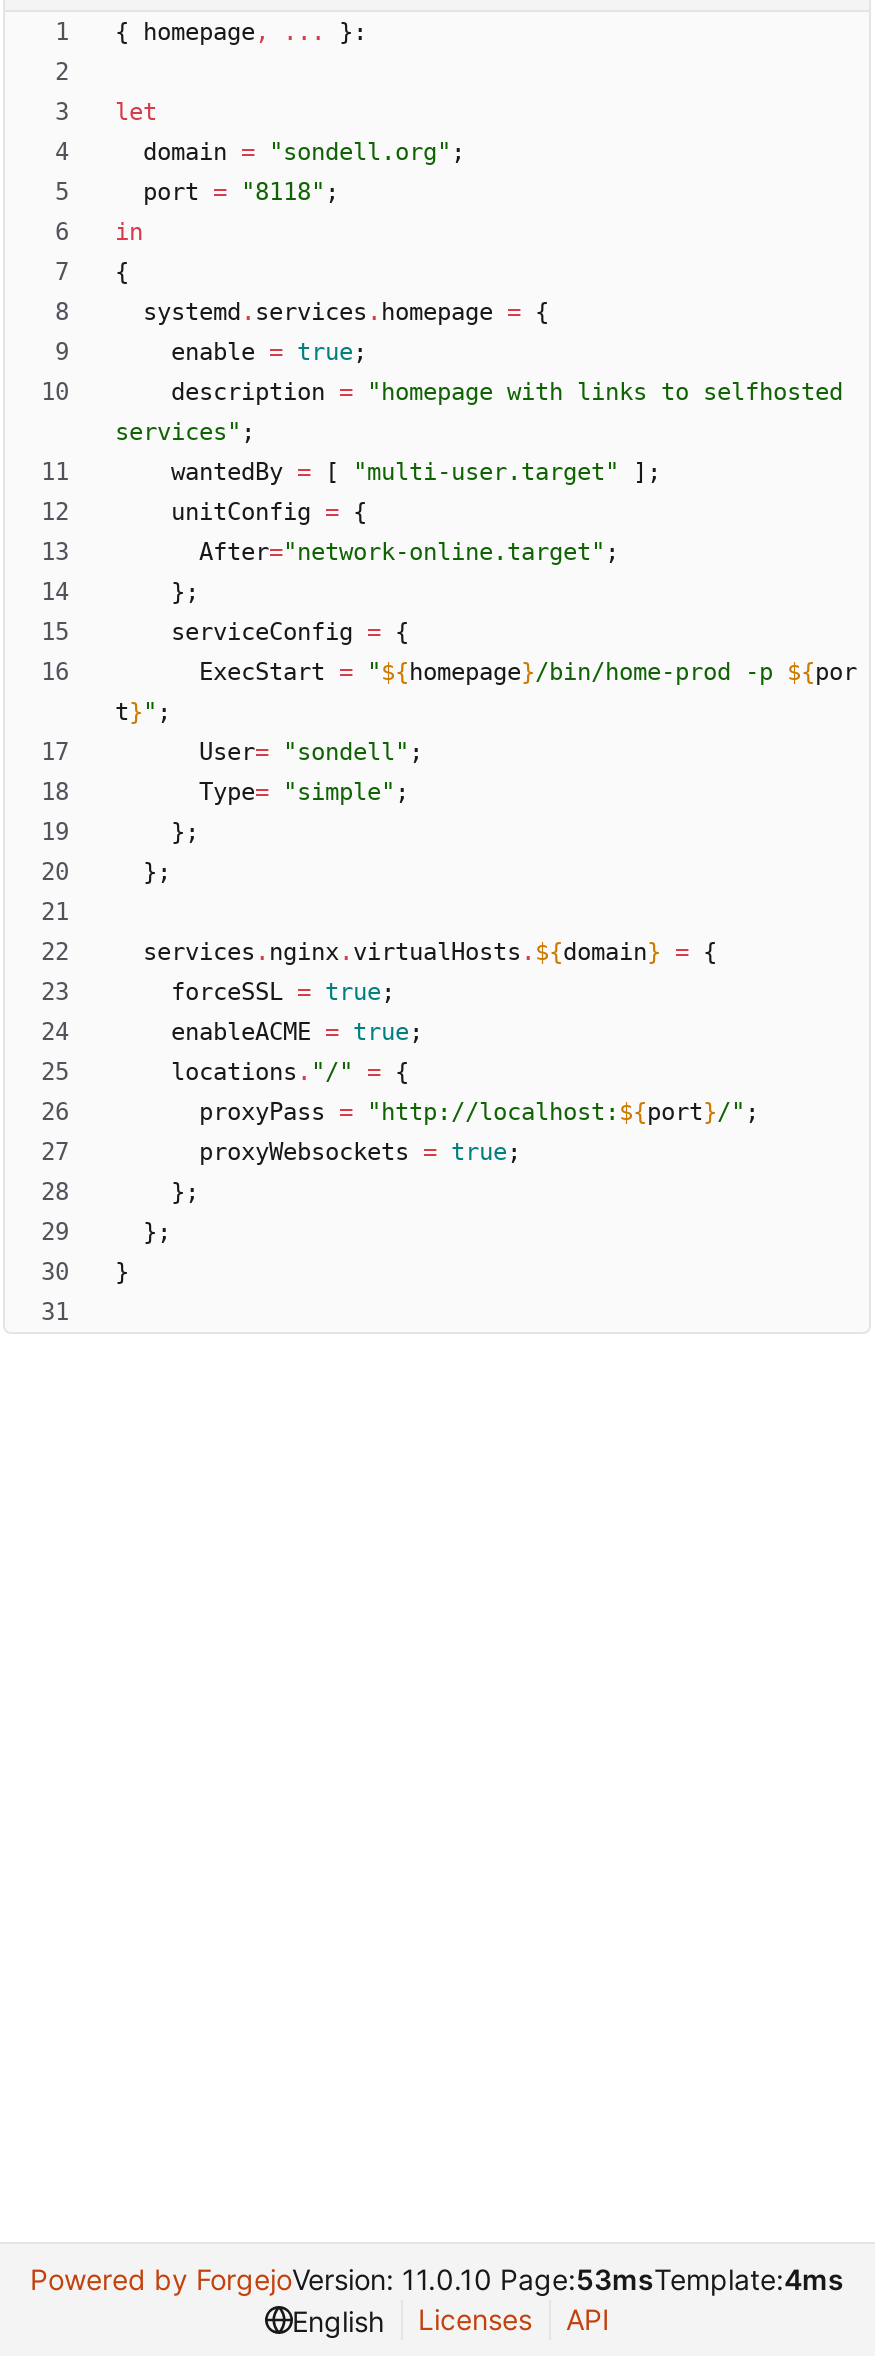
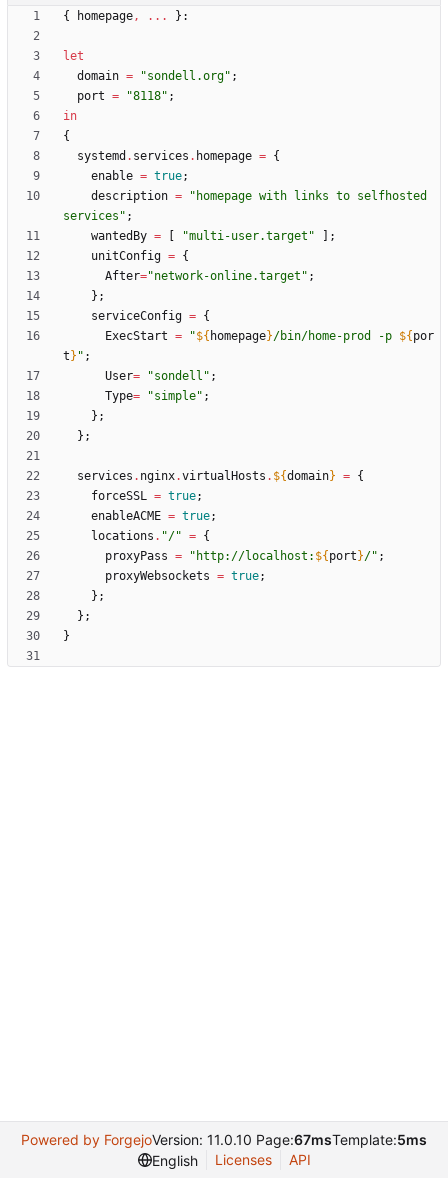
- Powered by ForgejoVersion: 11.0.10 Page:53msTemplate:4ms
+ Powered by ForgejoVersion: 11.0.10 Page:67msTemplate:5ms
